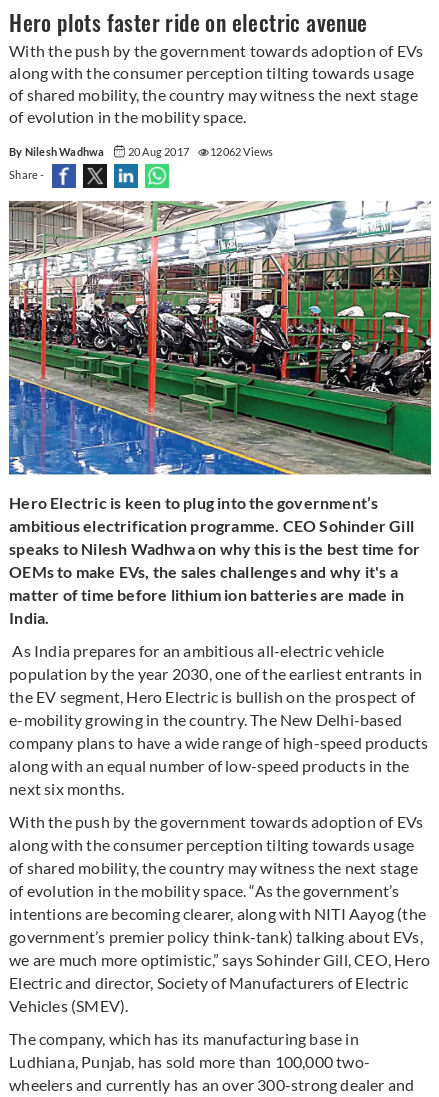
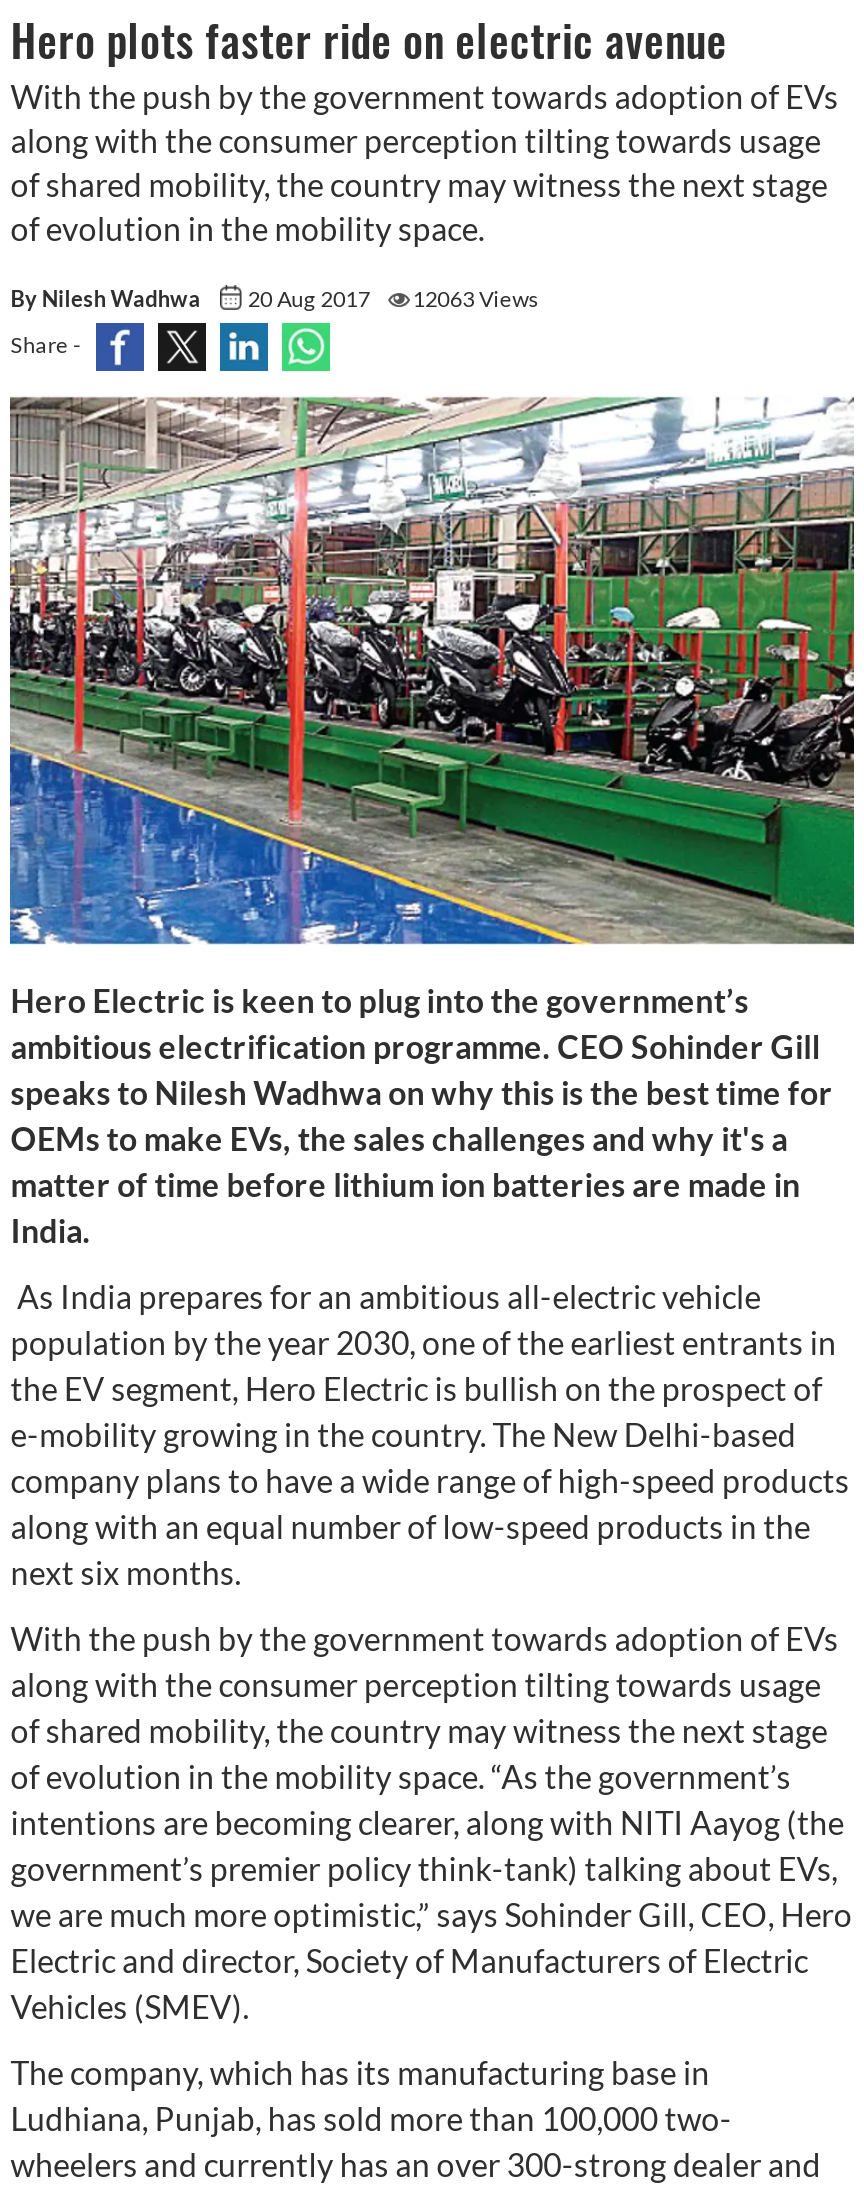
- By Nilesh Wadhwa 20 Aug 2017 12062 Views
+ By Nilesh Wadhwa 20 Aug 2017 12063 Views
